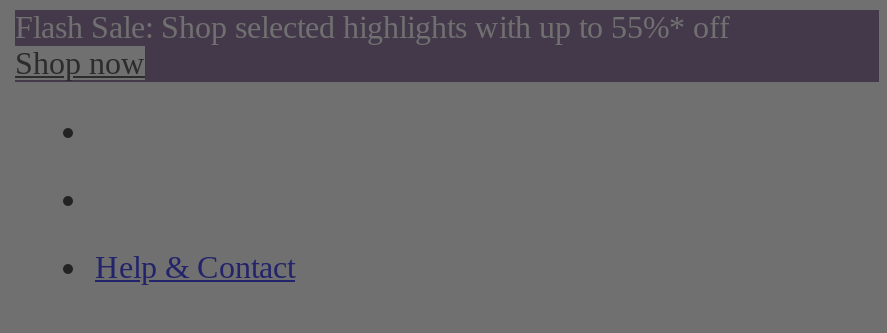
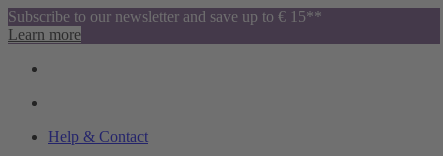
- Flash Sale: Shop selected highlights with up to 55%* off
- Shop now
+ Subscribe to our newsletter and save up to € 15**
+ Learn more
